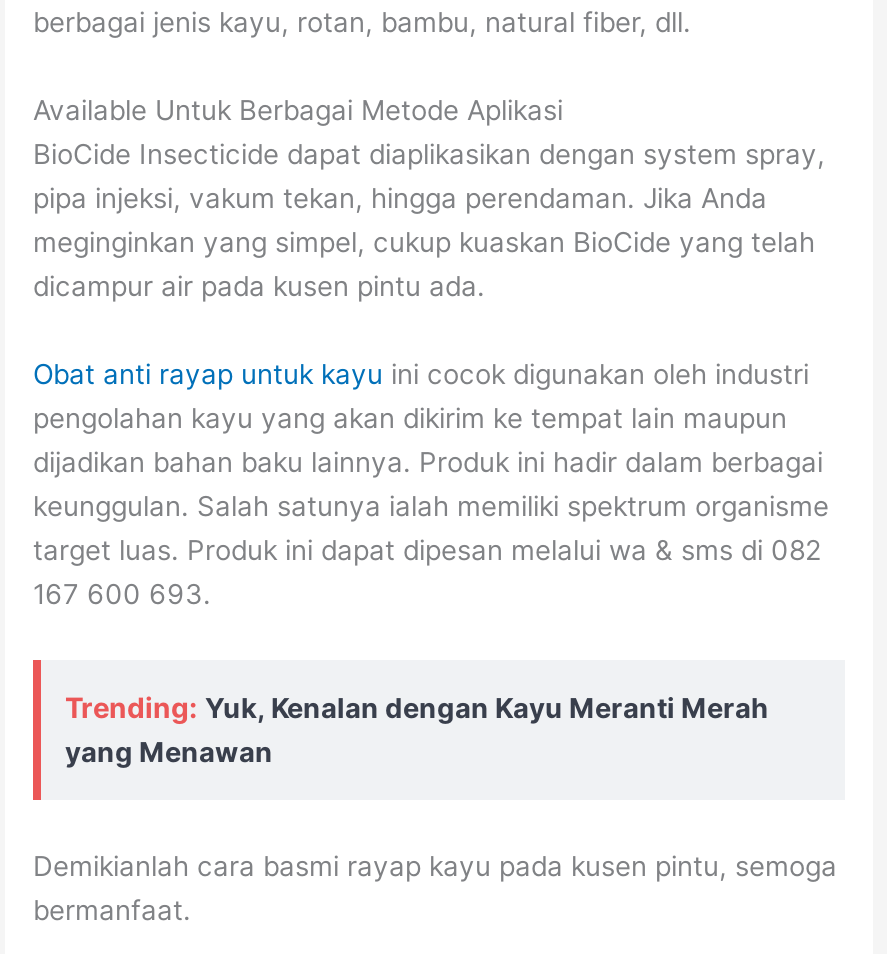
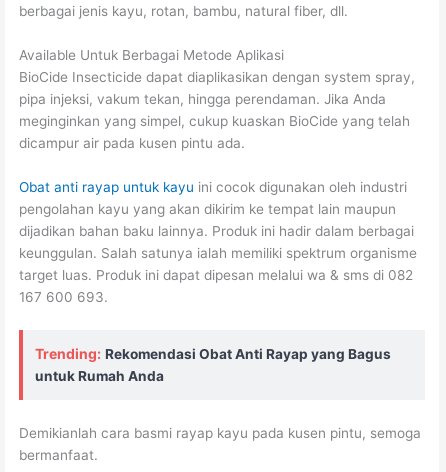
- Trending: Yuk, Kenalan dengan Kayu Meranti Merah
- yang Menawan
+ Trending: Rekomendasi Obat Anti Rayap yang Bagus
+ untuk Rumah Anda
